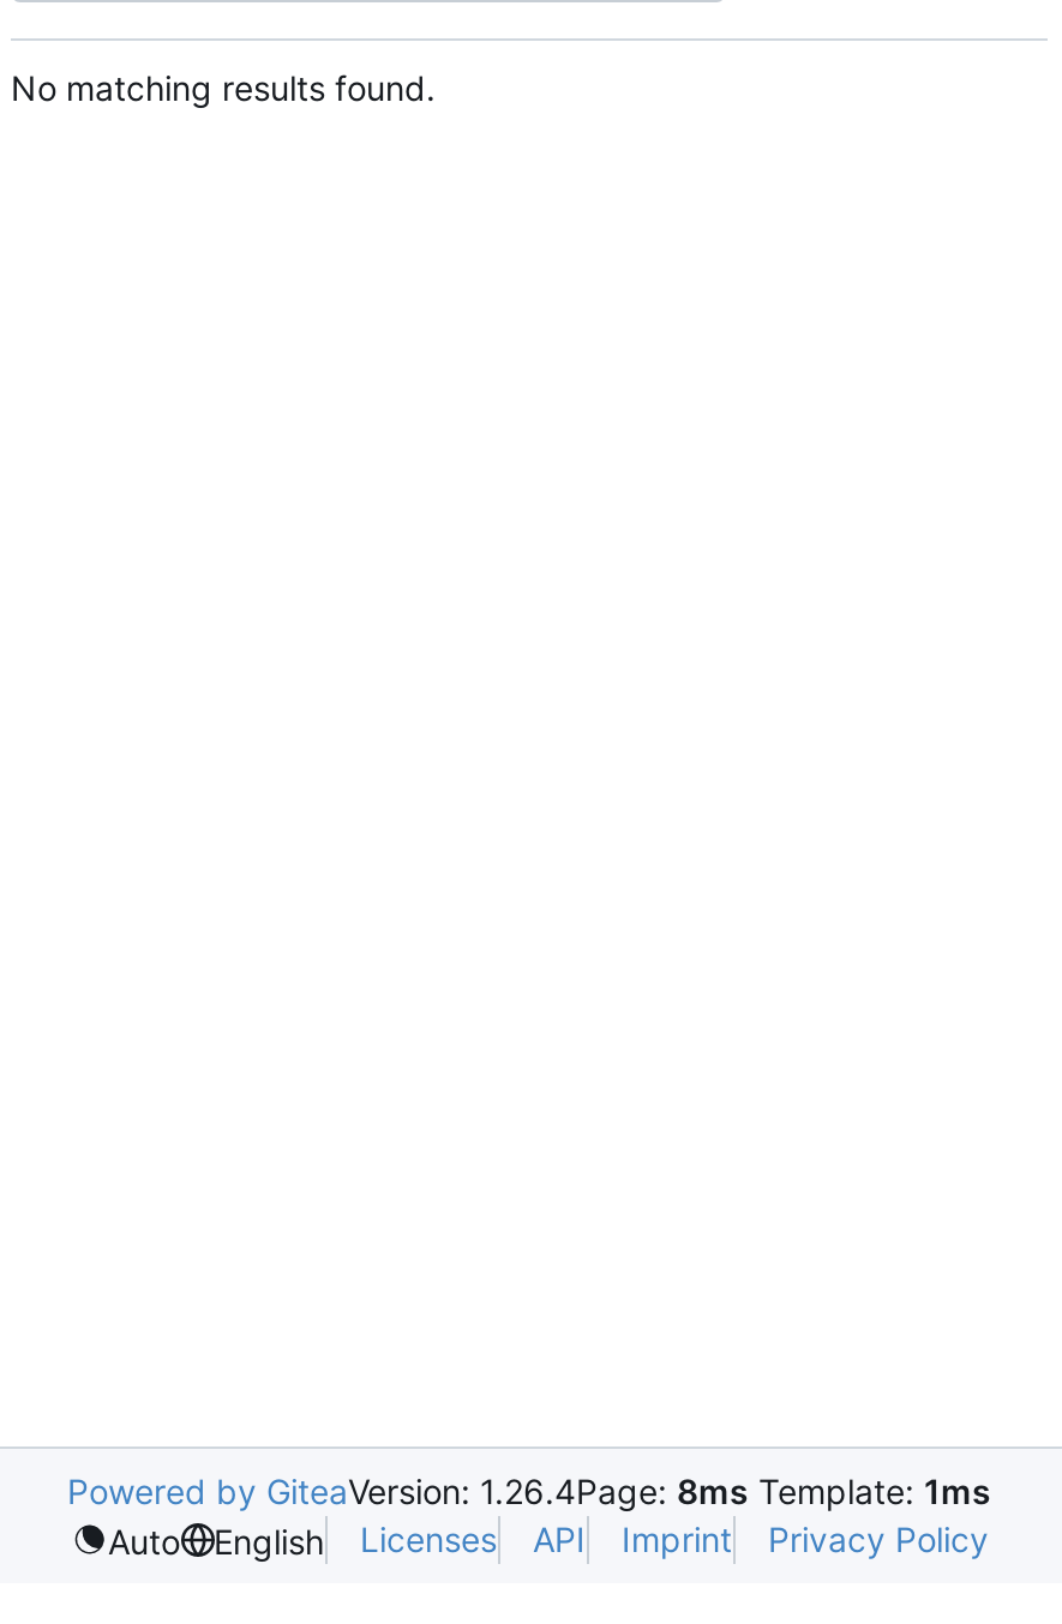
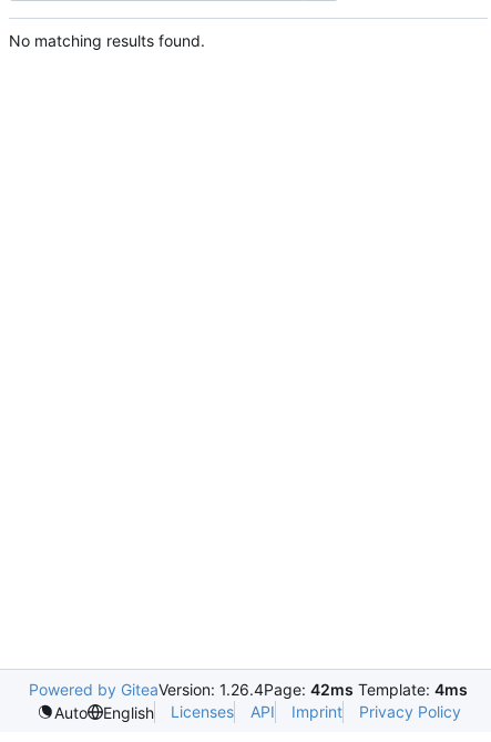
- Powered by GiteaVersion: 1.26.4Page: 8ms Template: 1ms
+ Powered by GiteaVersion: 1.26.4Page: 42ms Template: 4ms
